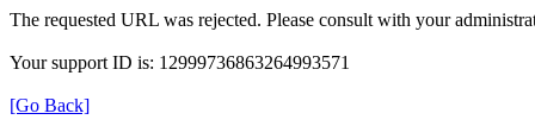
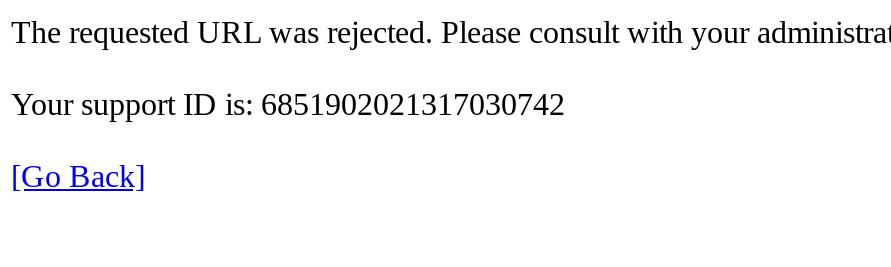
- Your support ID is: 12999736863264993571
+ Your support ID is: 6851902021317030742
